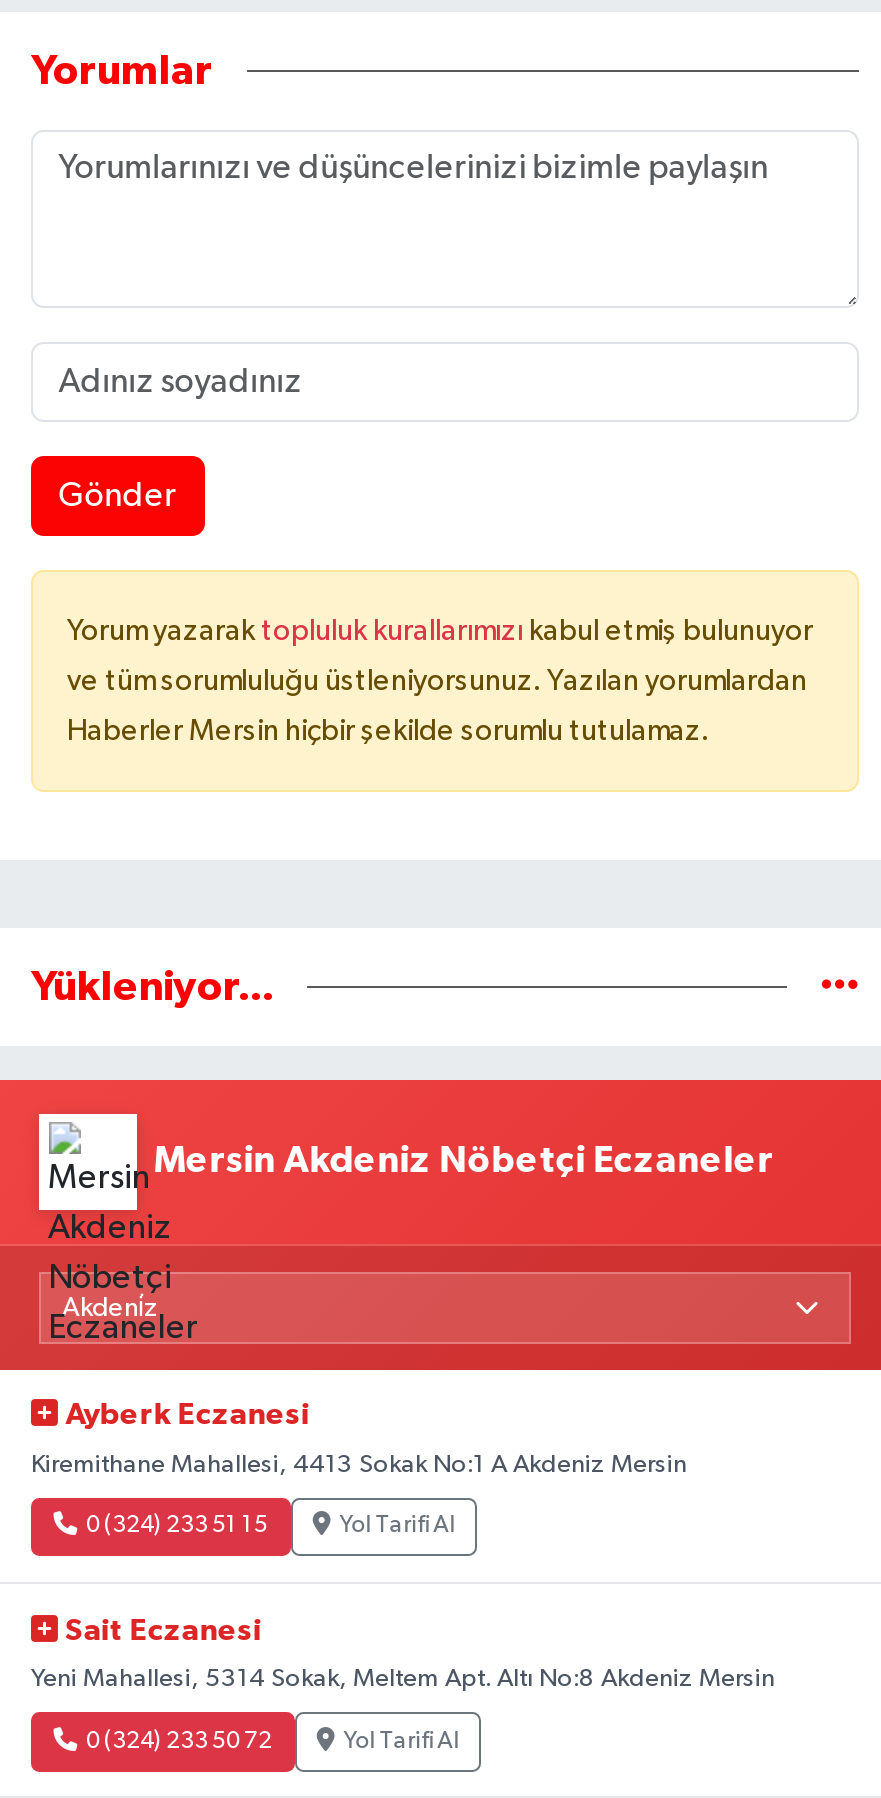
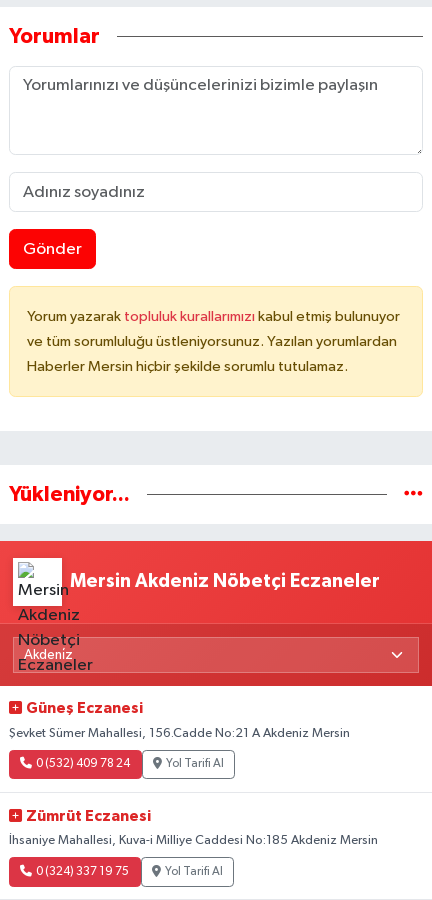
- Ayberk Eczanesi
+ Güneş Eczanesi

- Kiremithane Mahallesi, 4413 Sokak No:1 A Akdeniz Mersin
+ Şevket Sümer Mahallesi, 156.Cadde No:21 A Akdeniz Mersin

- 0 (324) 233 51 15
+ 0 (532) 409 78 24

- Sait Eczanesi
+ Zümrüt Eczanesi

- Yeni Mahallesi, 5314 Sokak, Meltem Apt. Altı No:8 Akdeniz Mersin
+ İhsaniye Mahallesi, Kuva-i Milliye Caddesi No:185 Akdeniz Mersin

- 0 (324) 233 50 72
+ 0 (324) 337 19 75
